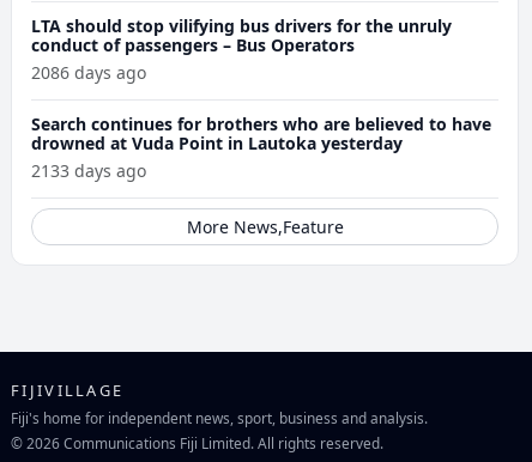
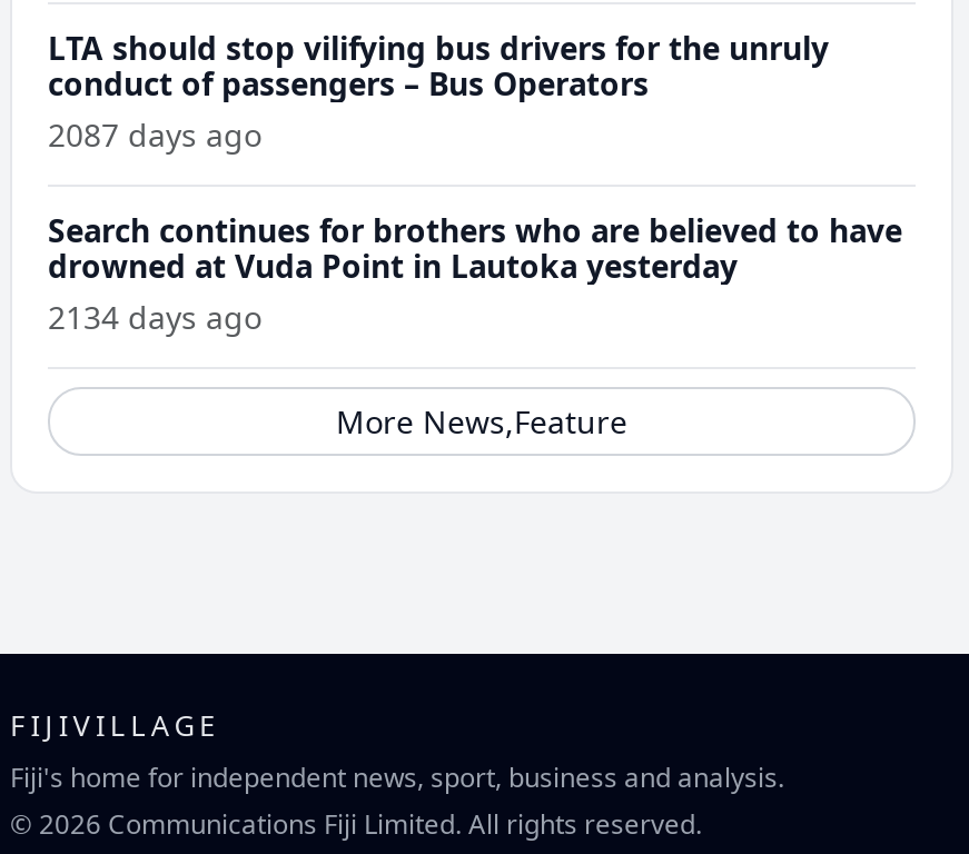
- 2086 days ago
+ 2087 days ago

- 2133 days ago
+ 2134 days ago
